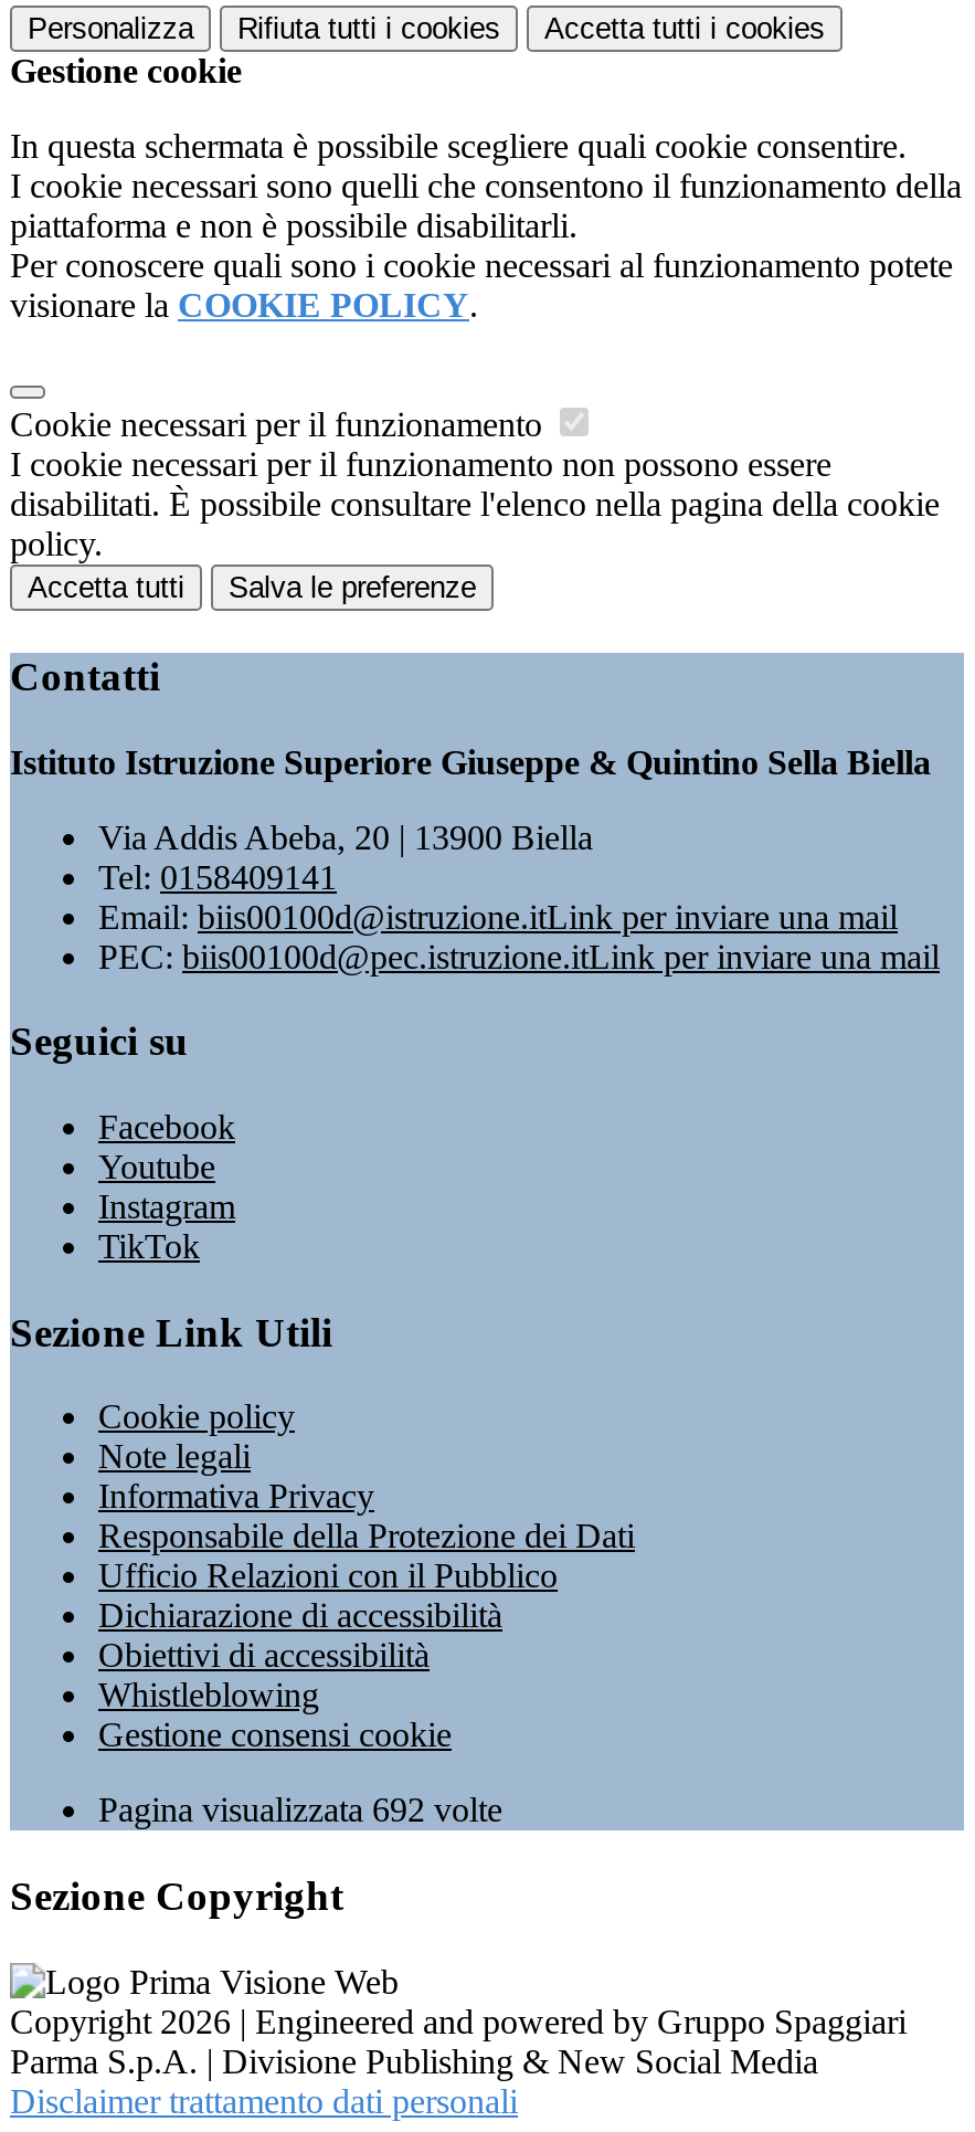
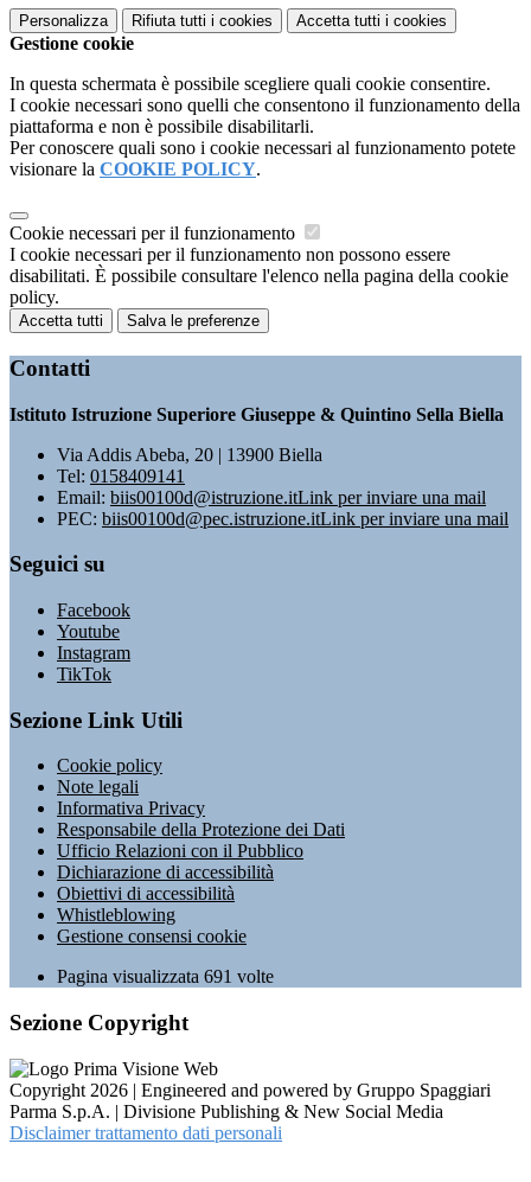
- Pagina visualizzata 692 volte
+ Pagina visualizzata 691 volte
